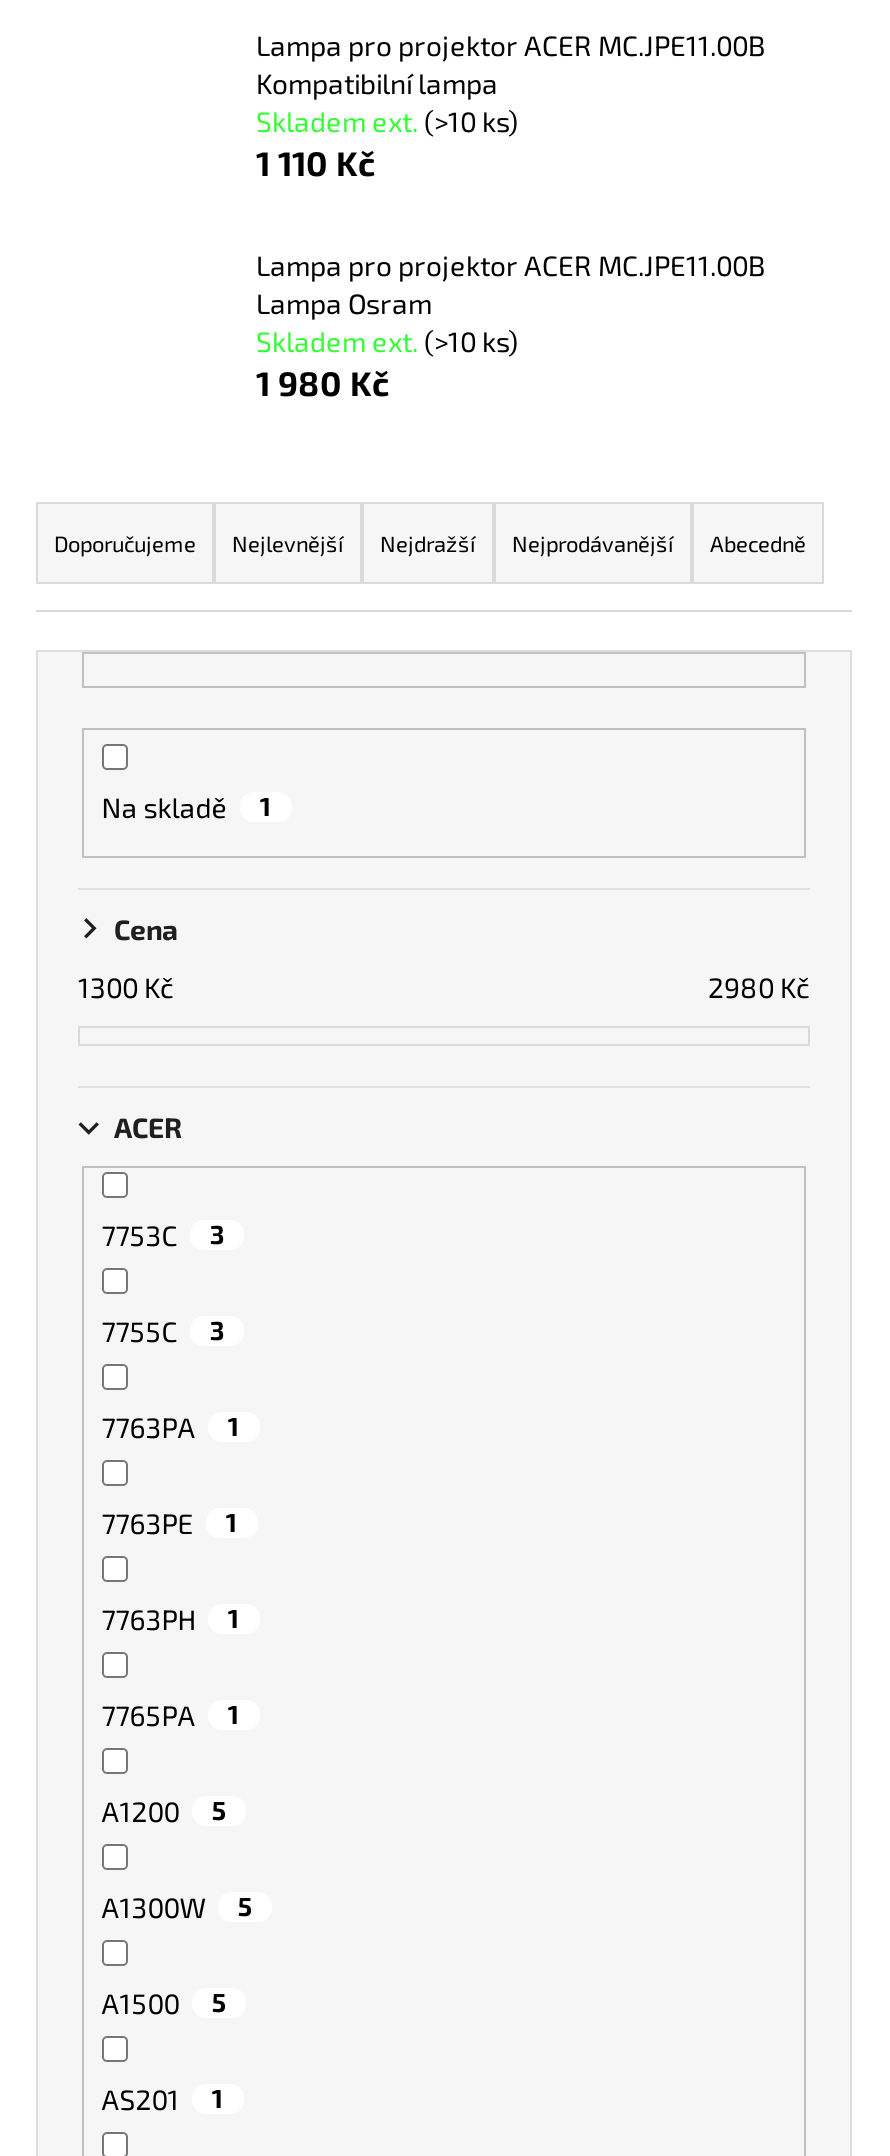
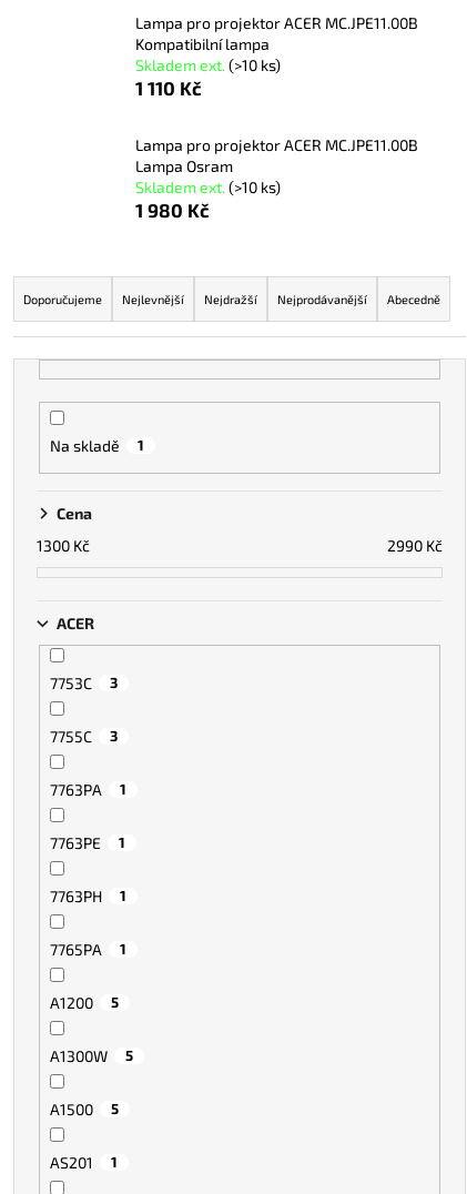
- 2980 Kč
+ 2990 Kč
